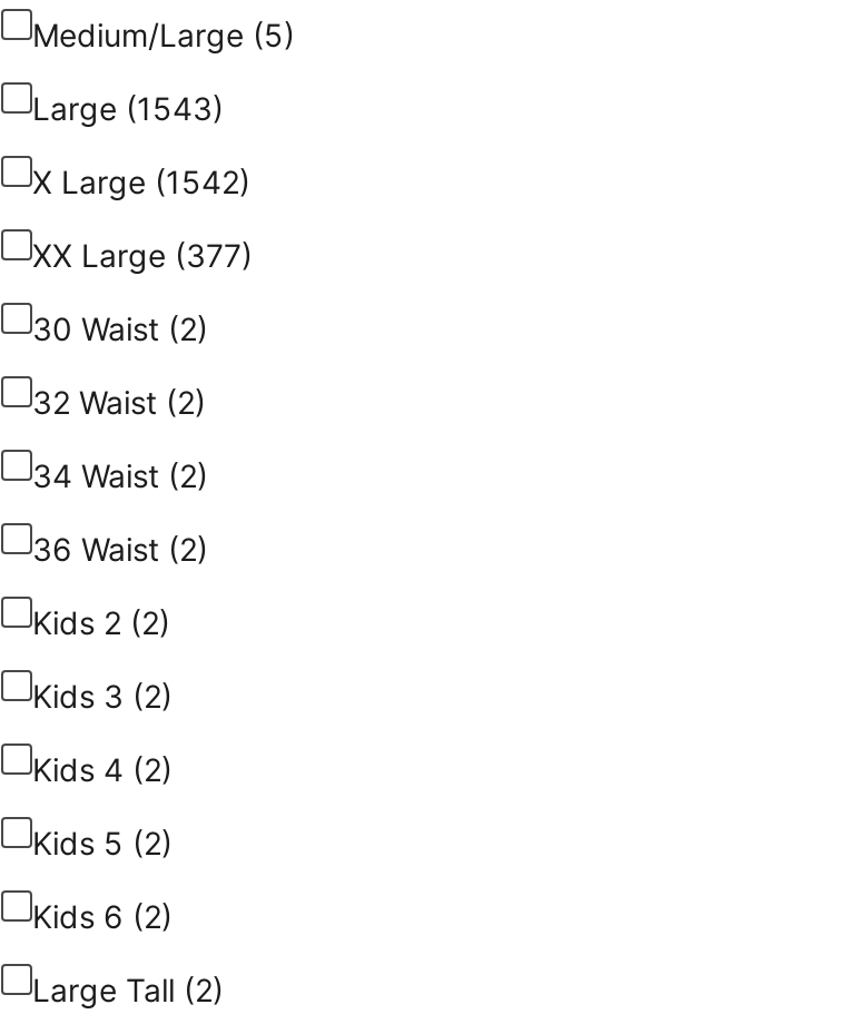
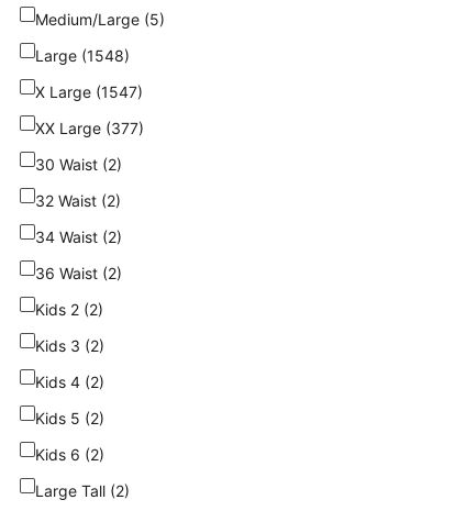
- Large (1543)
+ Large (1548)

- X Large (1542)
+ X Large (1547)
